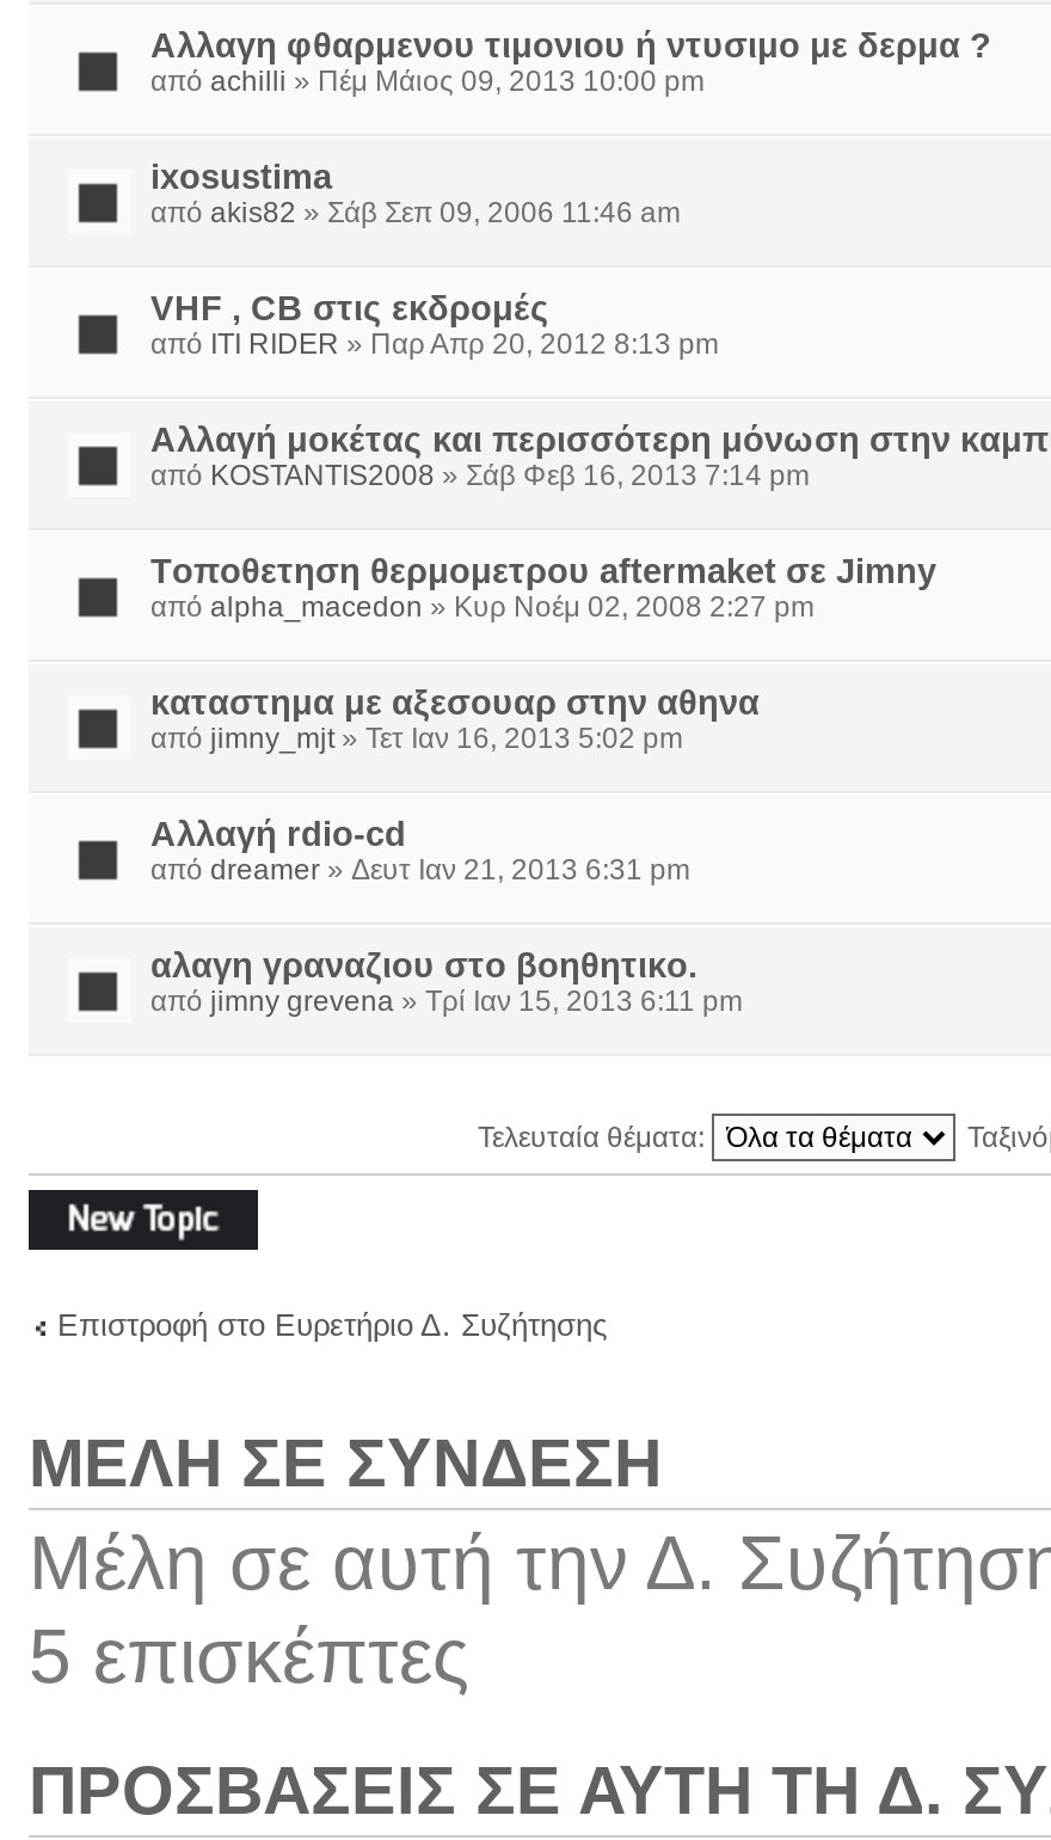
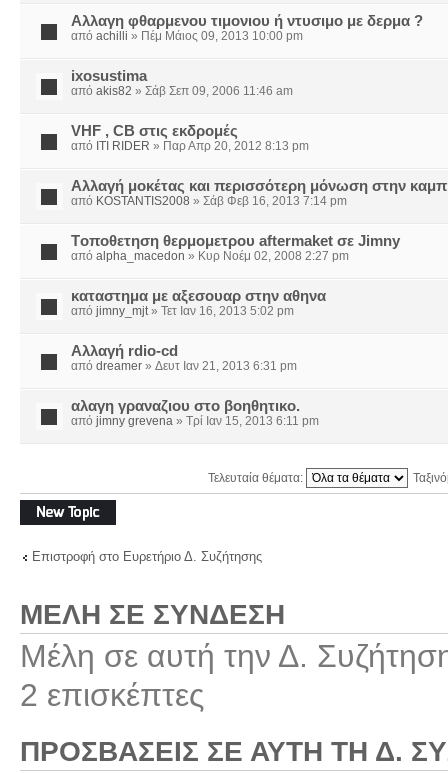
- 5 επισκέπτες
+ 2 επισκέπτες
